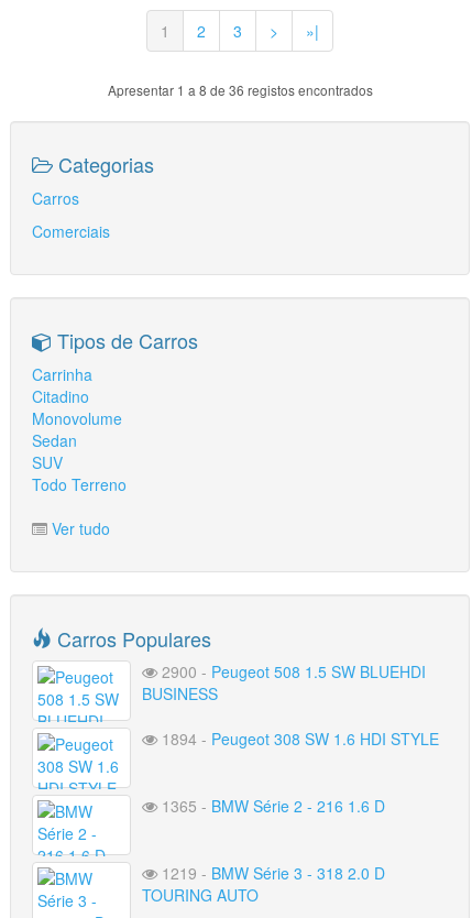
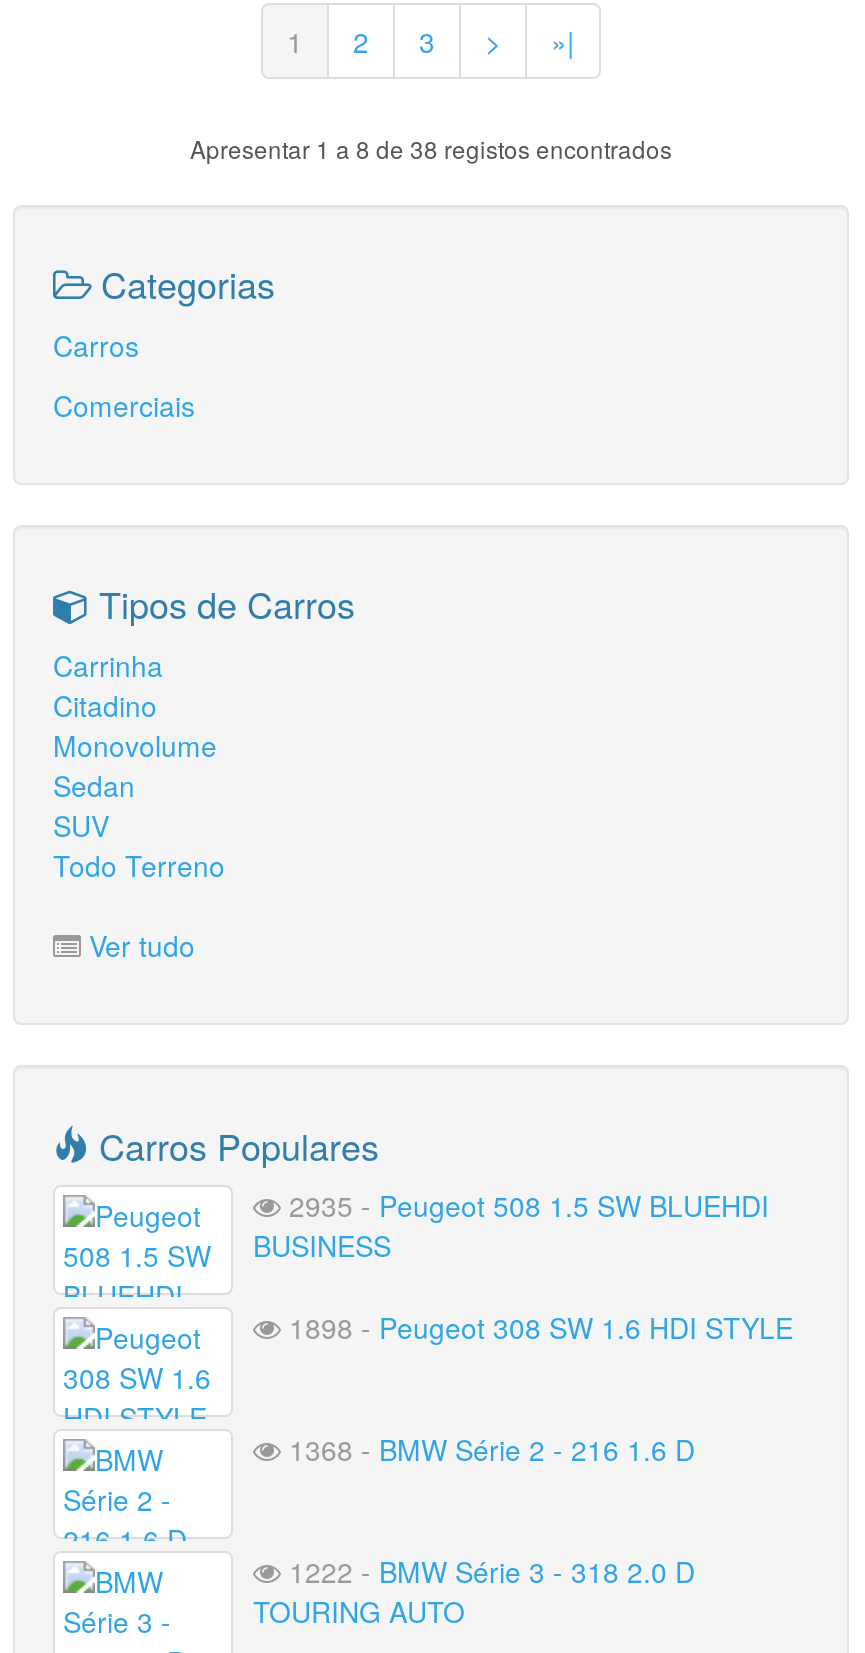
- Apresentar 1 a 8 de 36 registos encontrados
+ Apresentar 1 a 8 de 38 registos encontrados

- 2900 - Peugeot 508 1.5 SW BLUEHDI
+ 2935 - Peugeot 508 1.5 SW BLUEHDI

- 1894 - Peugeot 308 SW 1.6 HDI STYLE
+ 1898 - Peugeot 308 SW 1.6 HDI STYLE

- 1365 - BMW Série 2 - 216 1.6 D
+ 1368 - BMW Série 2 - 216 1.6 D

- 1219 - BMW Série 3 - 318 2.0 D
+ 1222 - BMW Série 3 - 318 2.0 D
